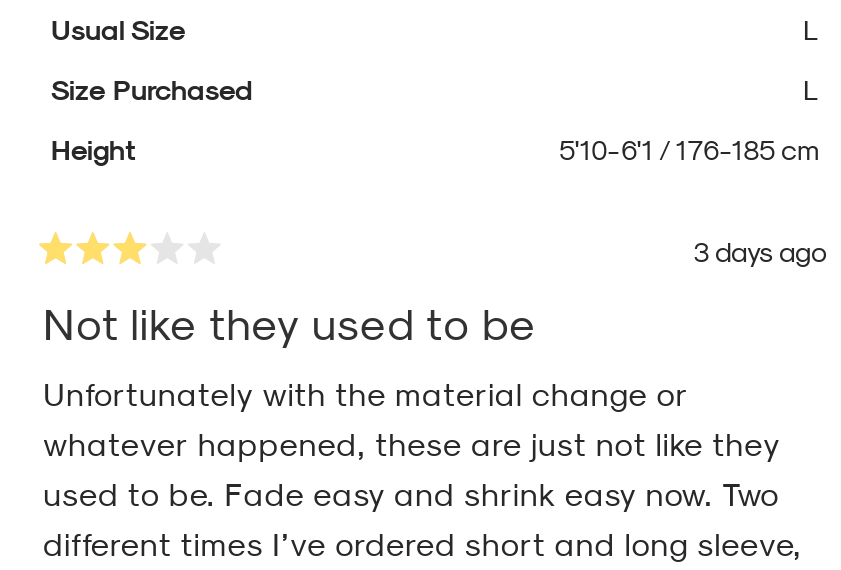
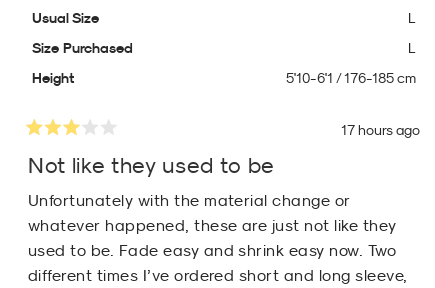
- 3 days ago
+ 17 hours ago
